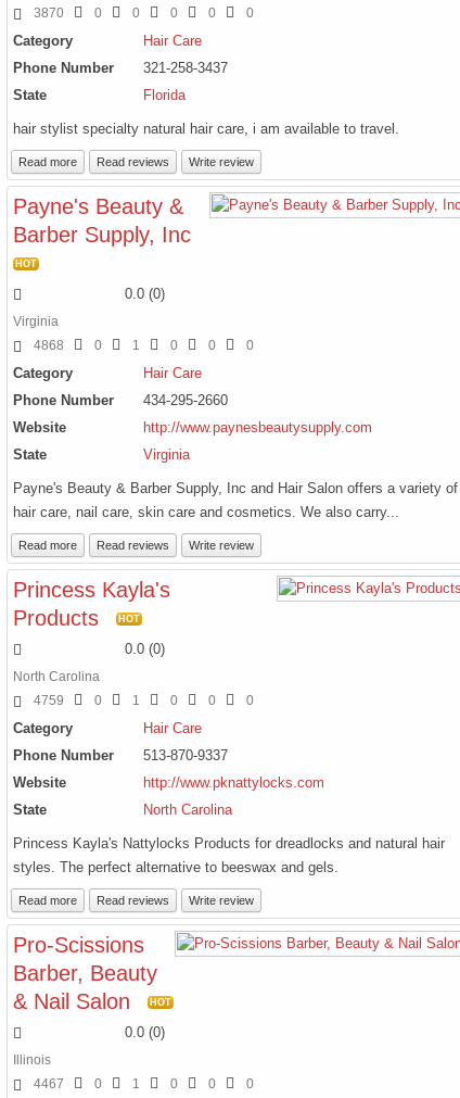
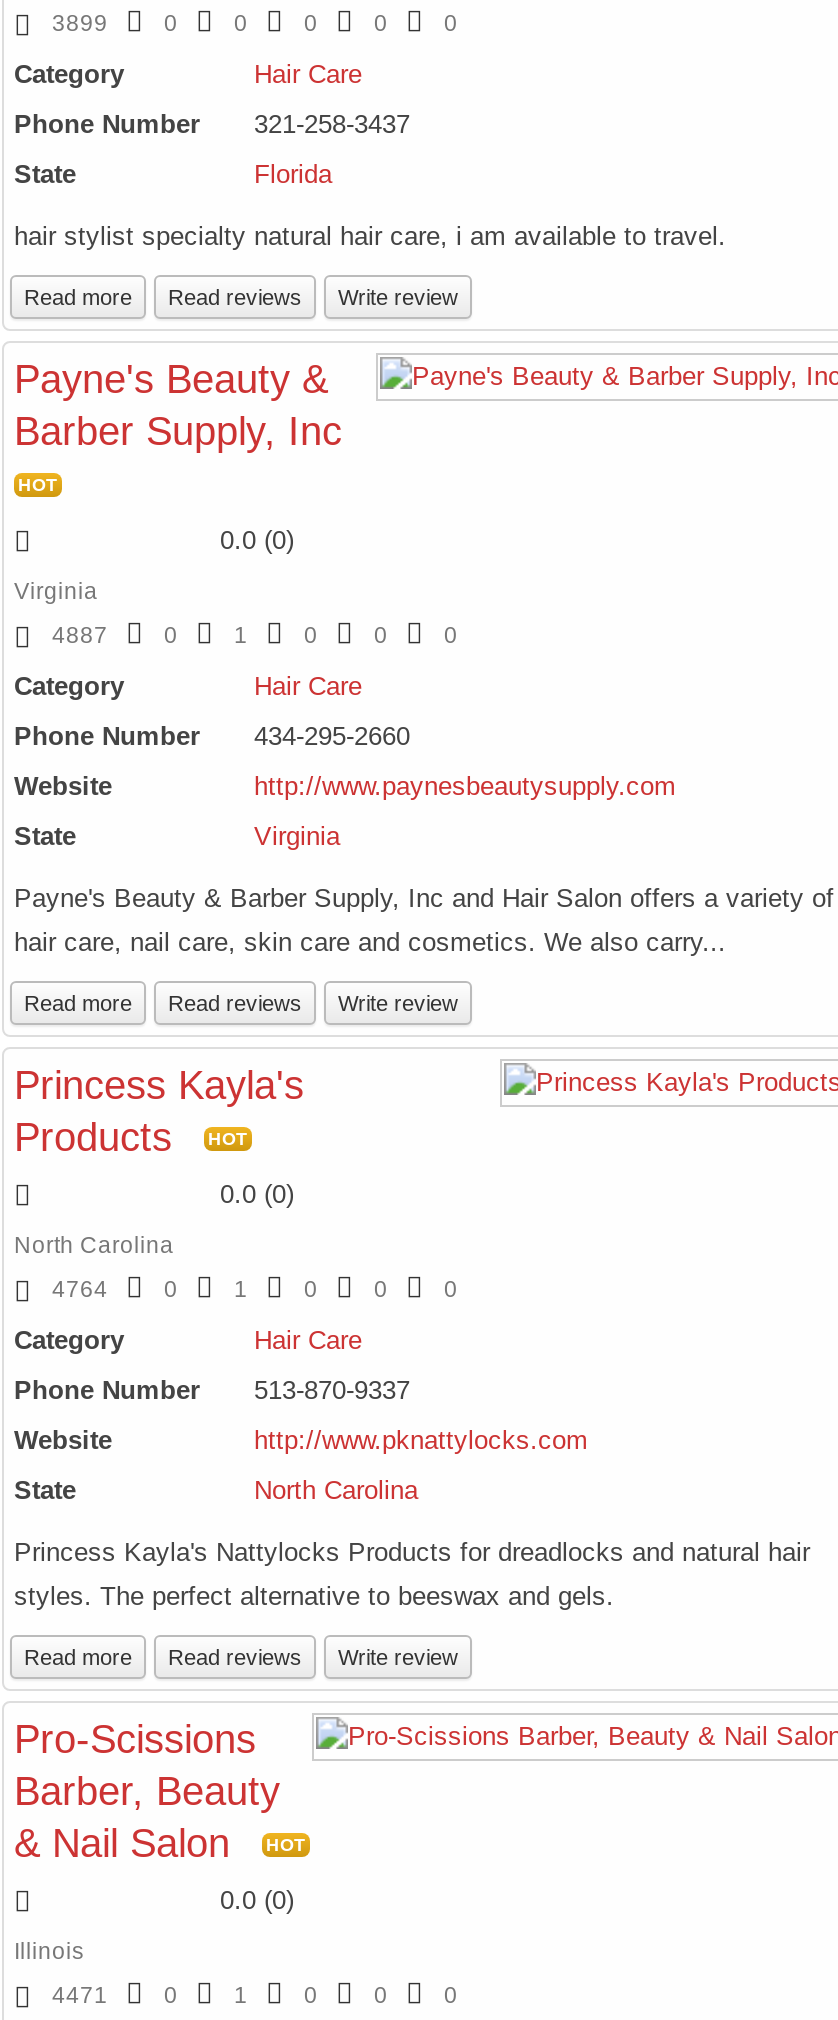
- 3870
+ 3899

- 4868
+ 4887

- 4759
+ 4764

- 4467
+ 4471
